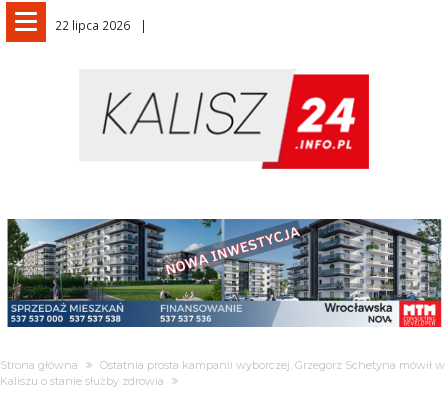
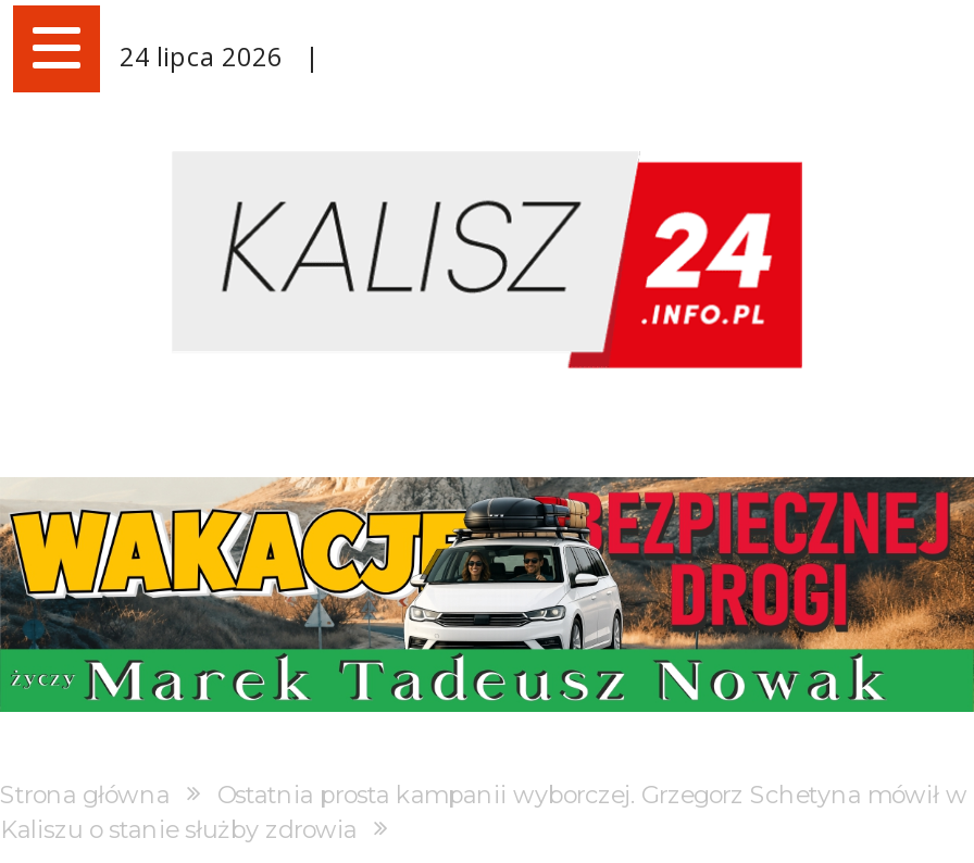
- 22 lipca 2026
+ 24 lipca 2026

- [image]
+ [image]
